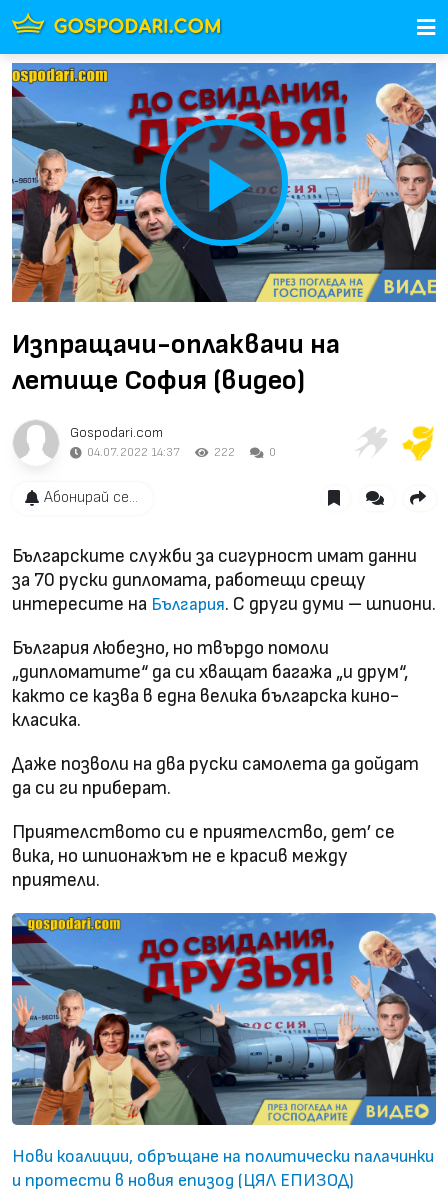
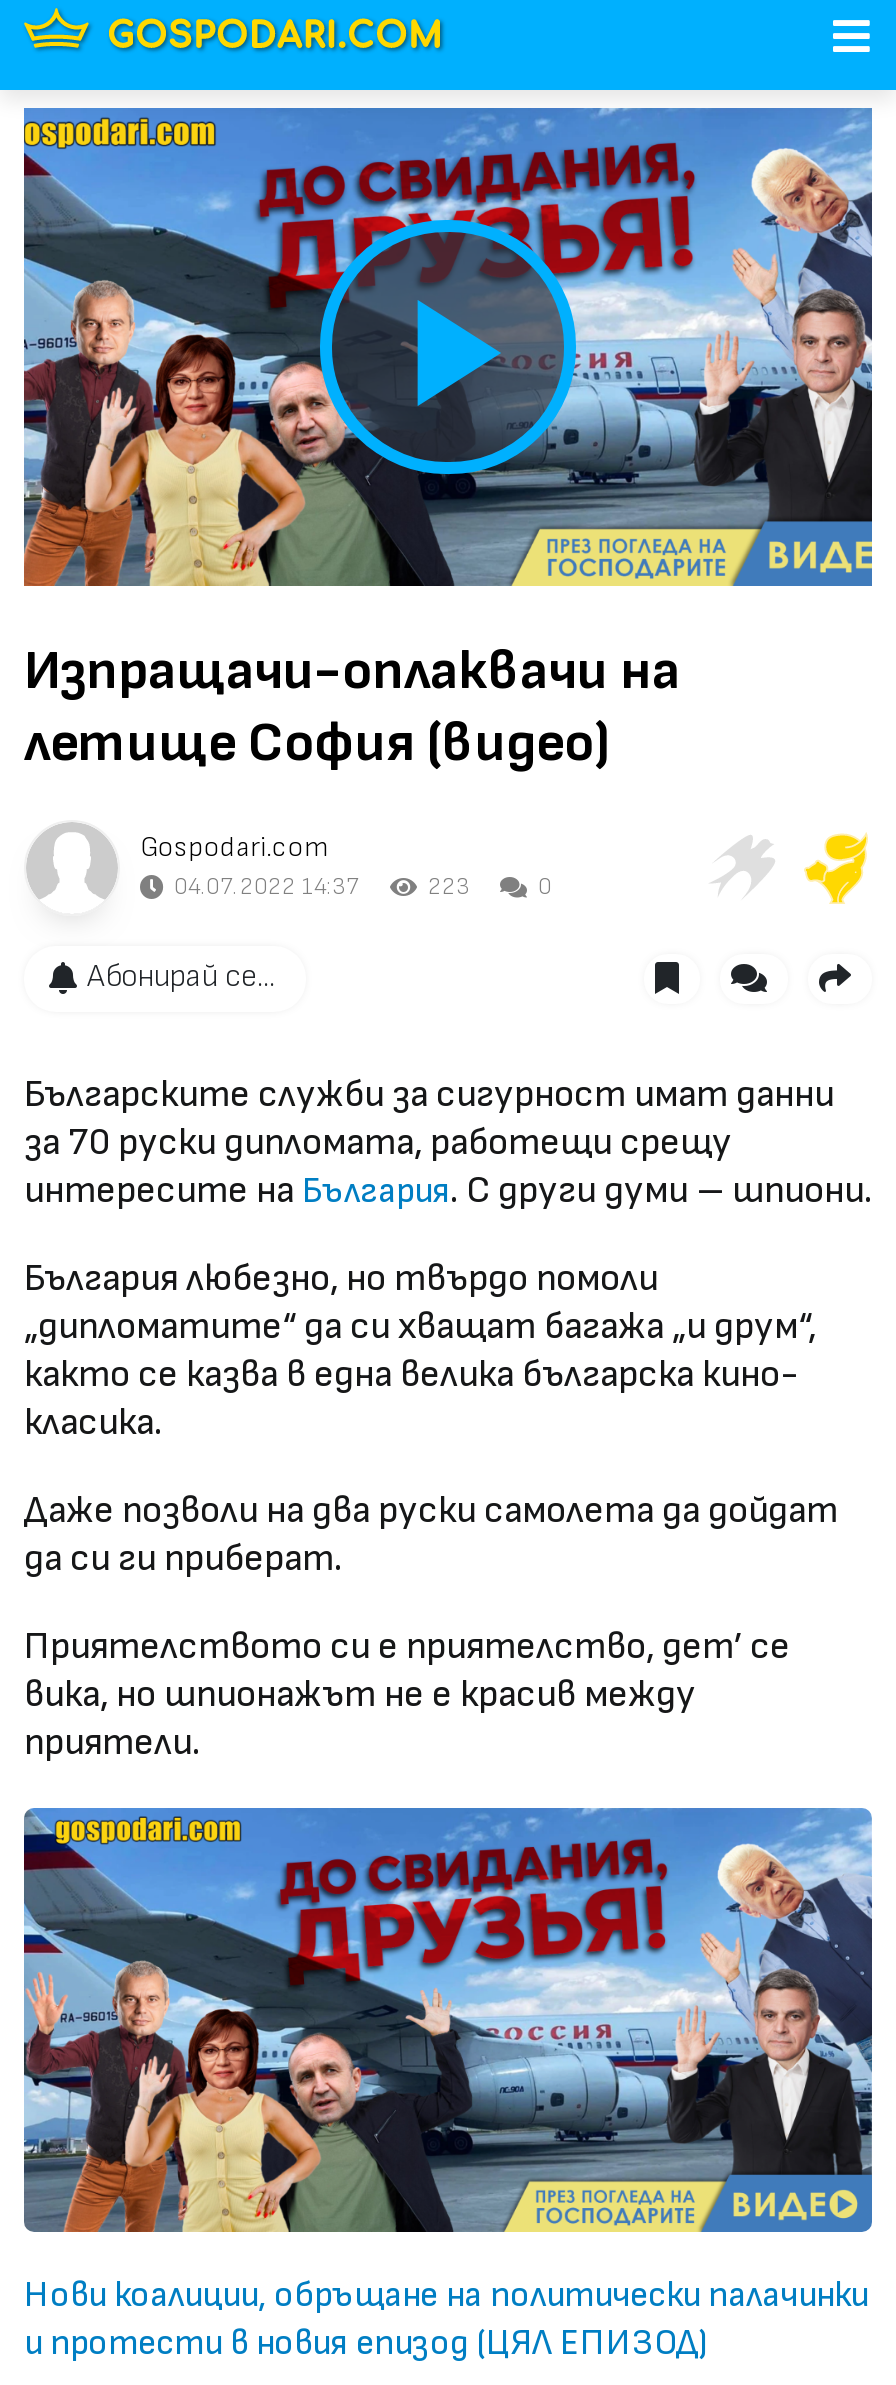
- 222
+ 223
